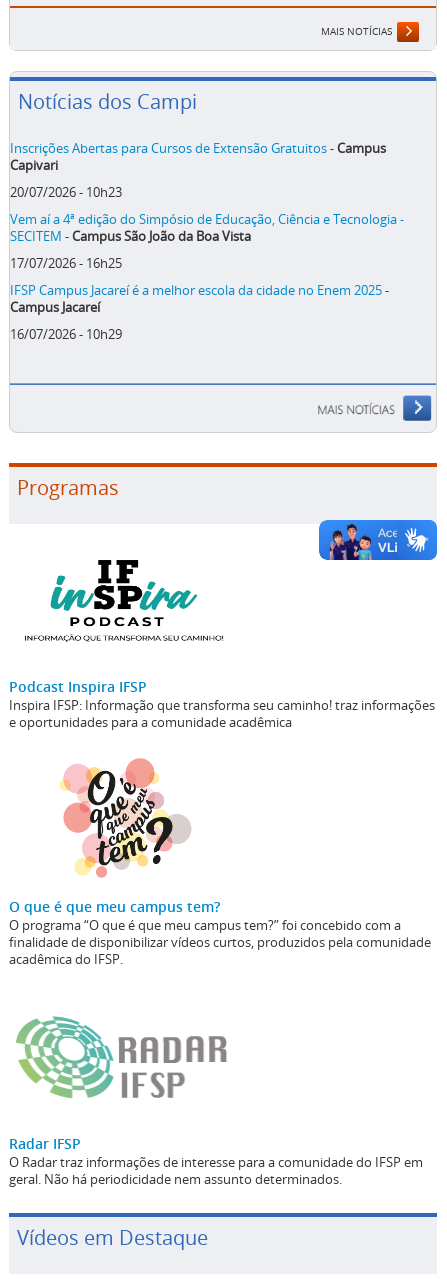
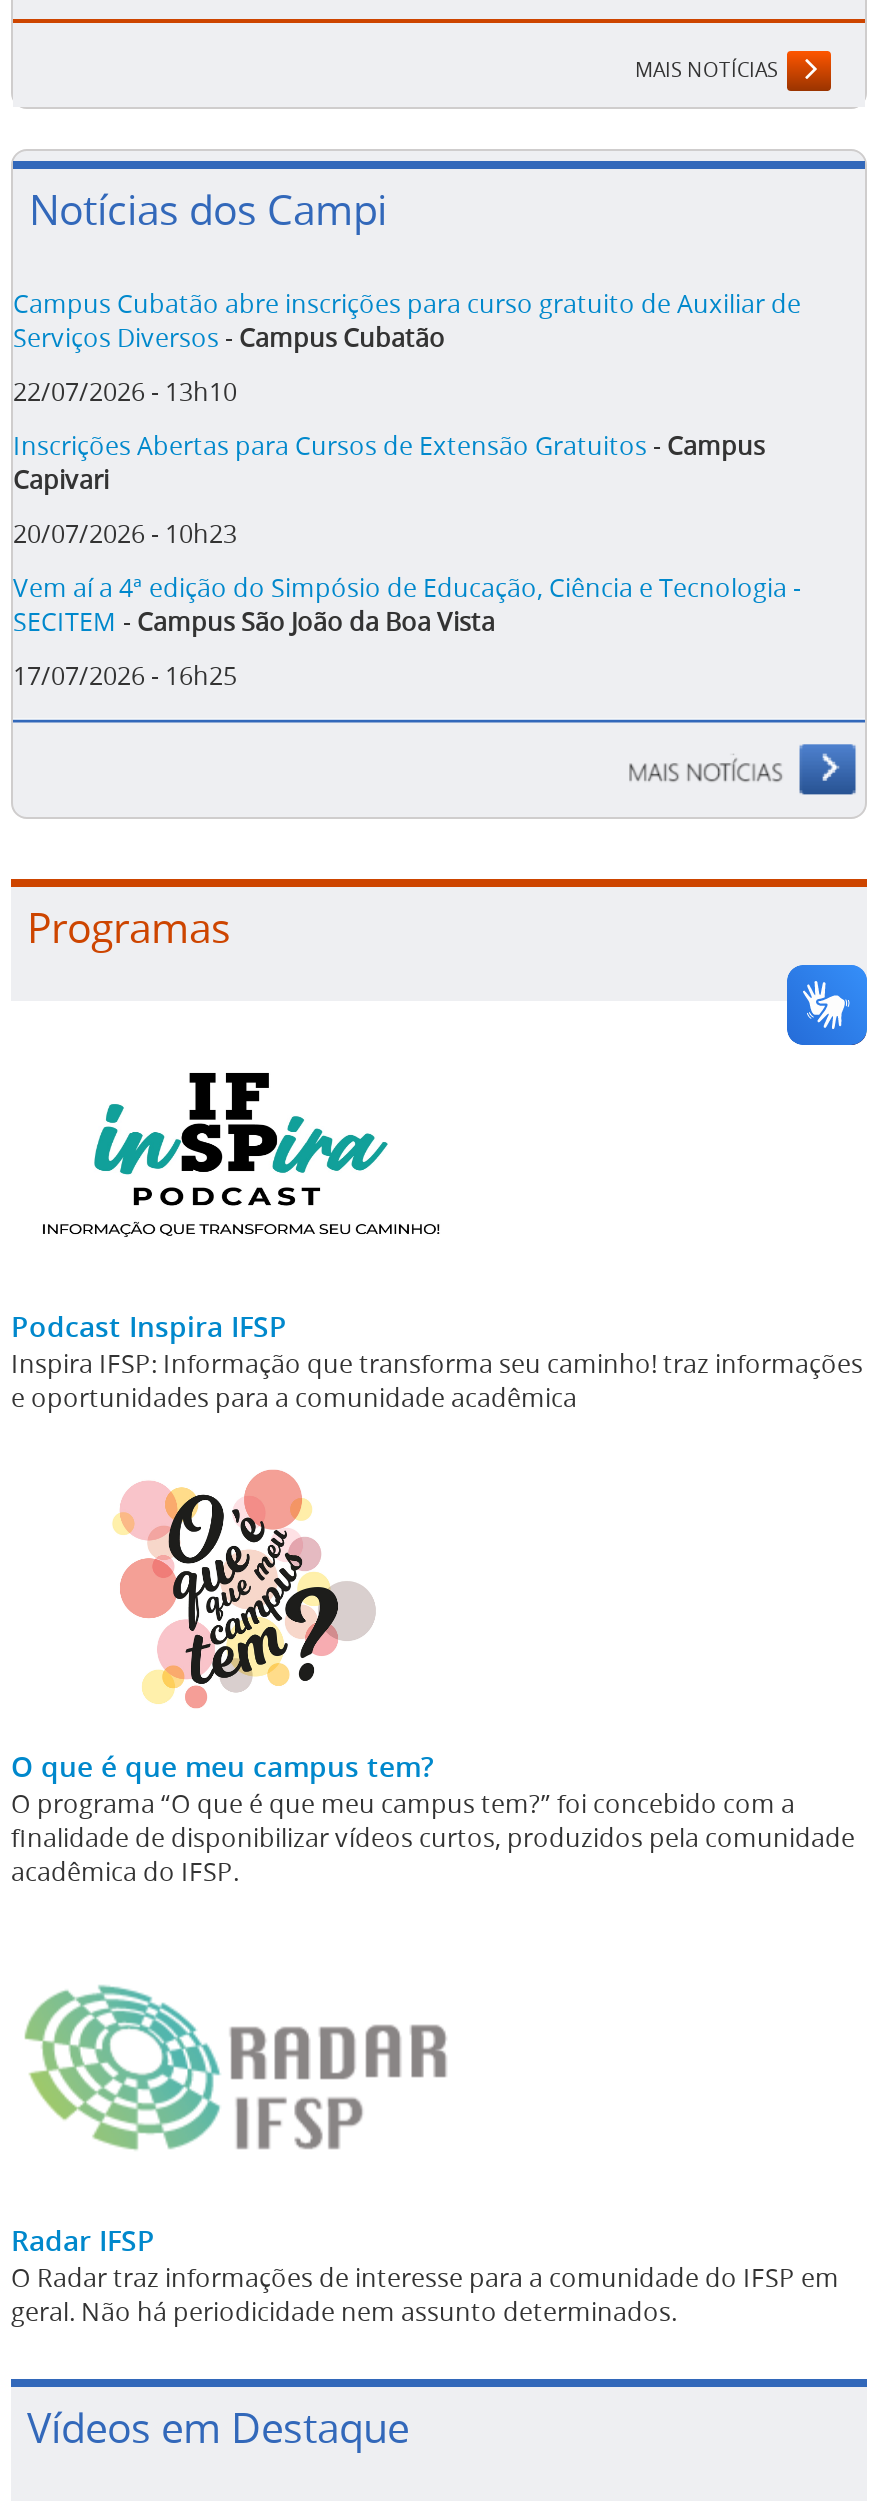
+ Campus Cubatão abre inscrições para curso gratuito de Auxiliar de
+ Serviços Diversos - Campus Cubatão
+ 22/07/2026 - 13h10

moved down: Inscrições Abertas para Cursos de Extensão Gratuitos - Campus | Capivari | 20/07/2026 - 10h23 | Vem aí a 4ª edição do Simpósio de Educação, Ciência e Tecnologia - | SECITEM - Campus São João da Boa Vista | 17/07/2026 - 16h25

- IFSP Campus Jacareí é a melhor escola da cidade no Enem 2025 -
- Campus Jacareí
- 16/07/2026 - 10h29

- [image]
+ [image]
